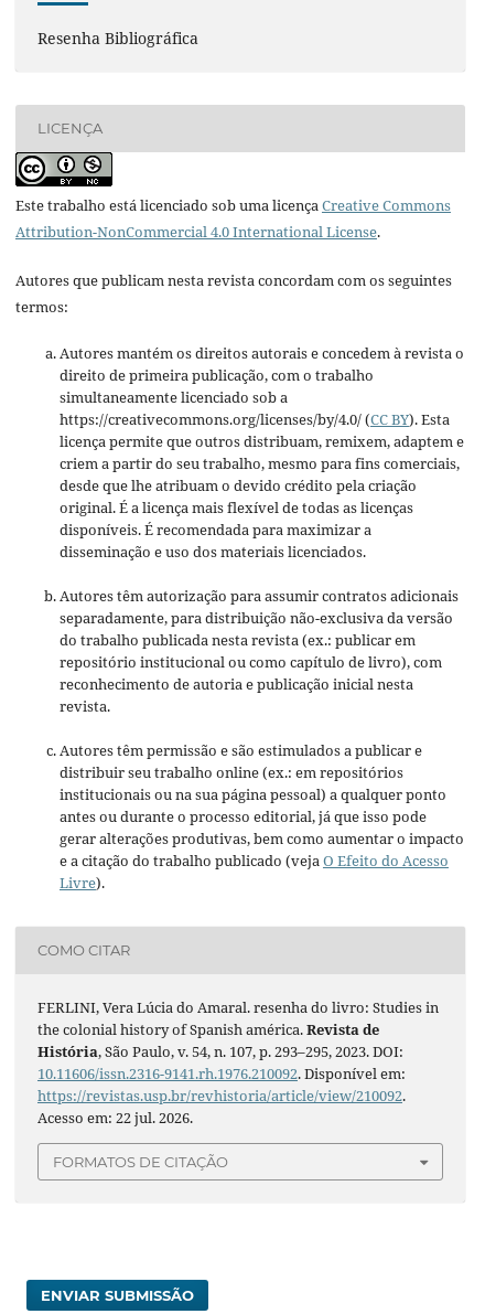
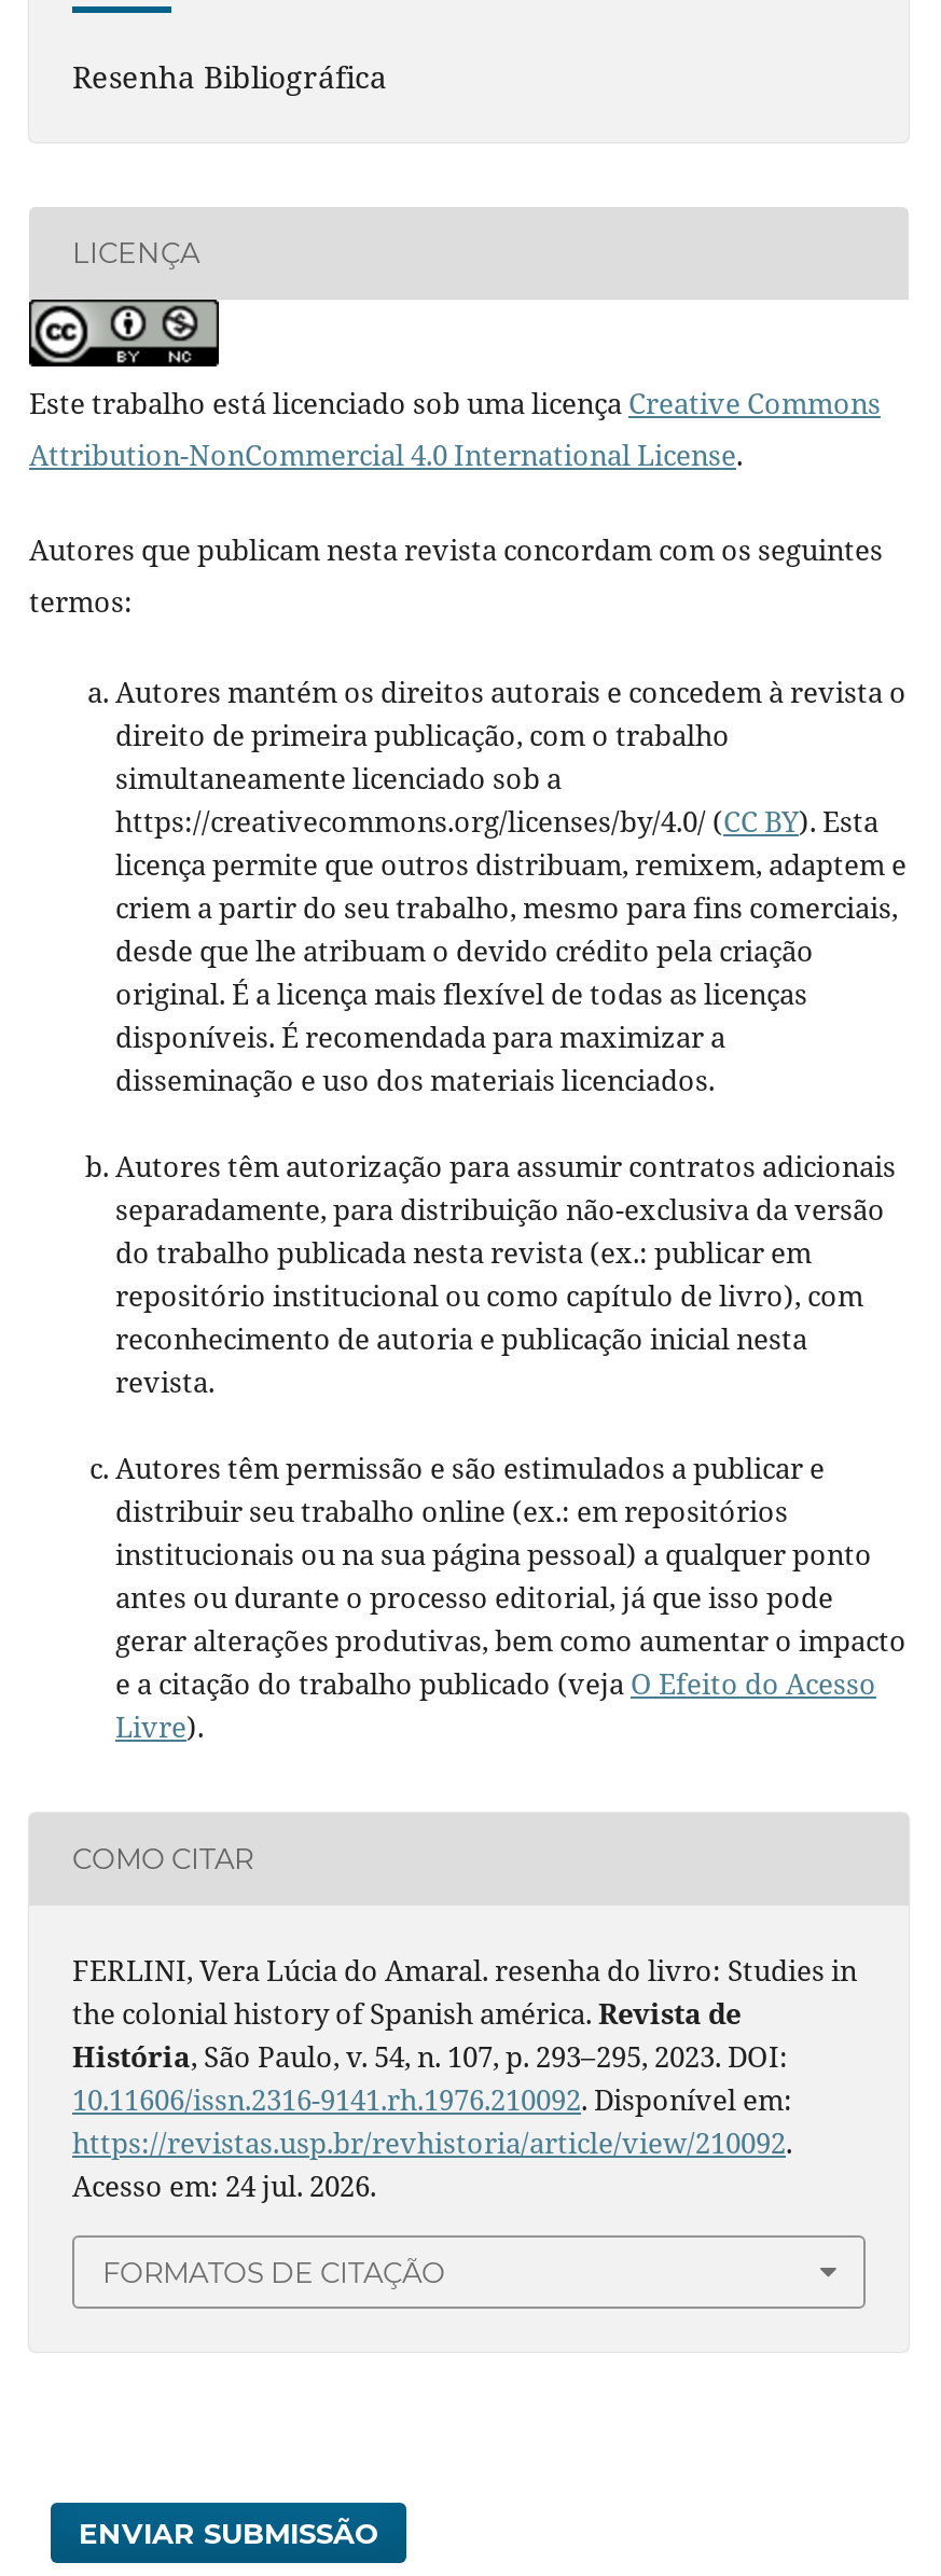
- Acesso em: 22 jul. 2026.
+ Acesso em: 24 jul. 2026.
